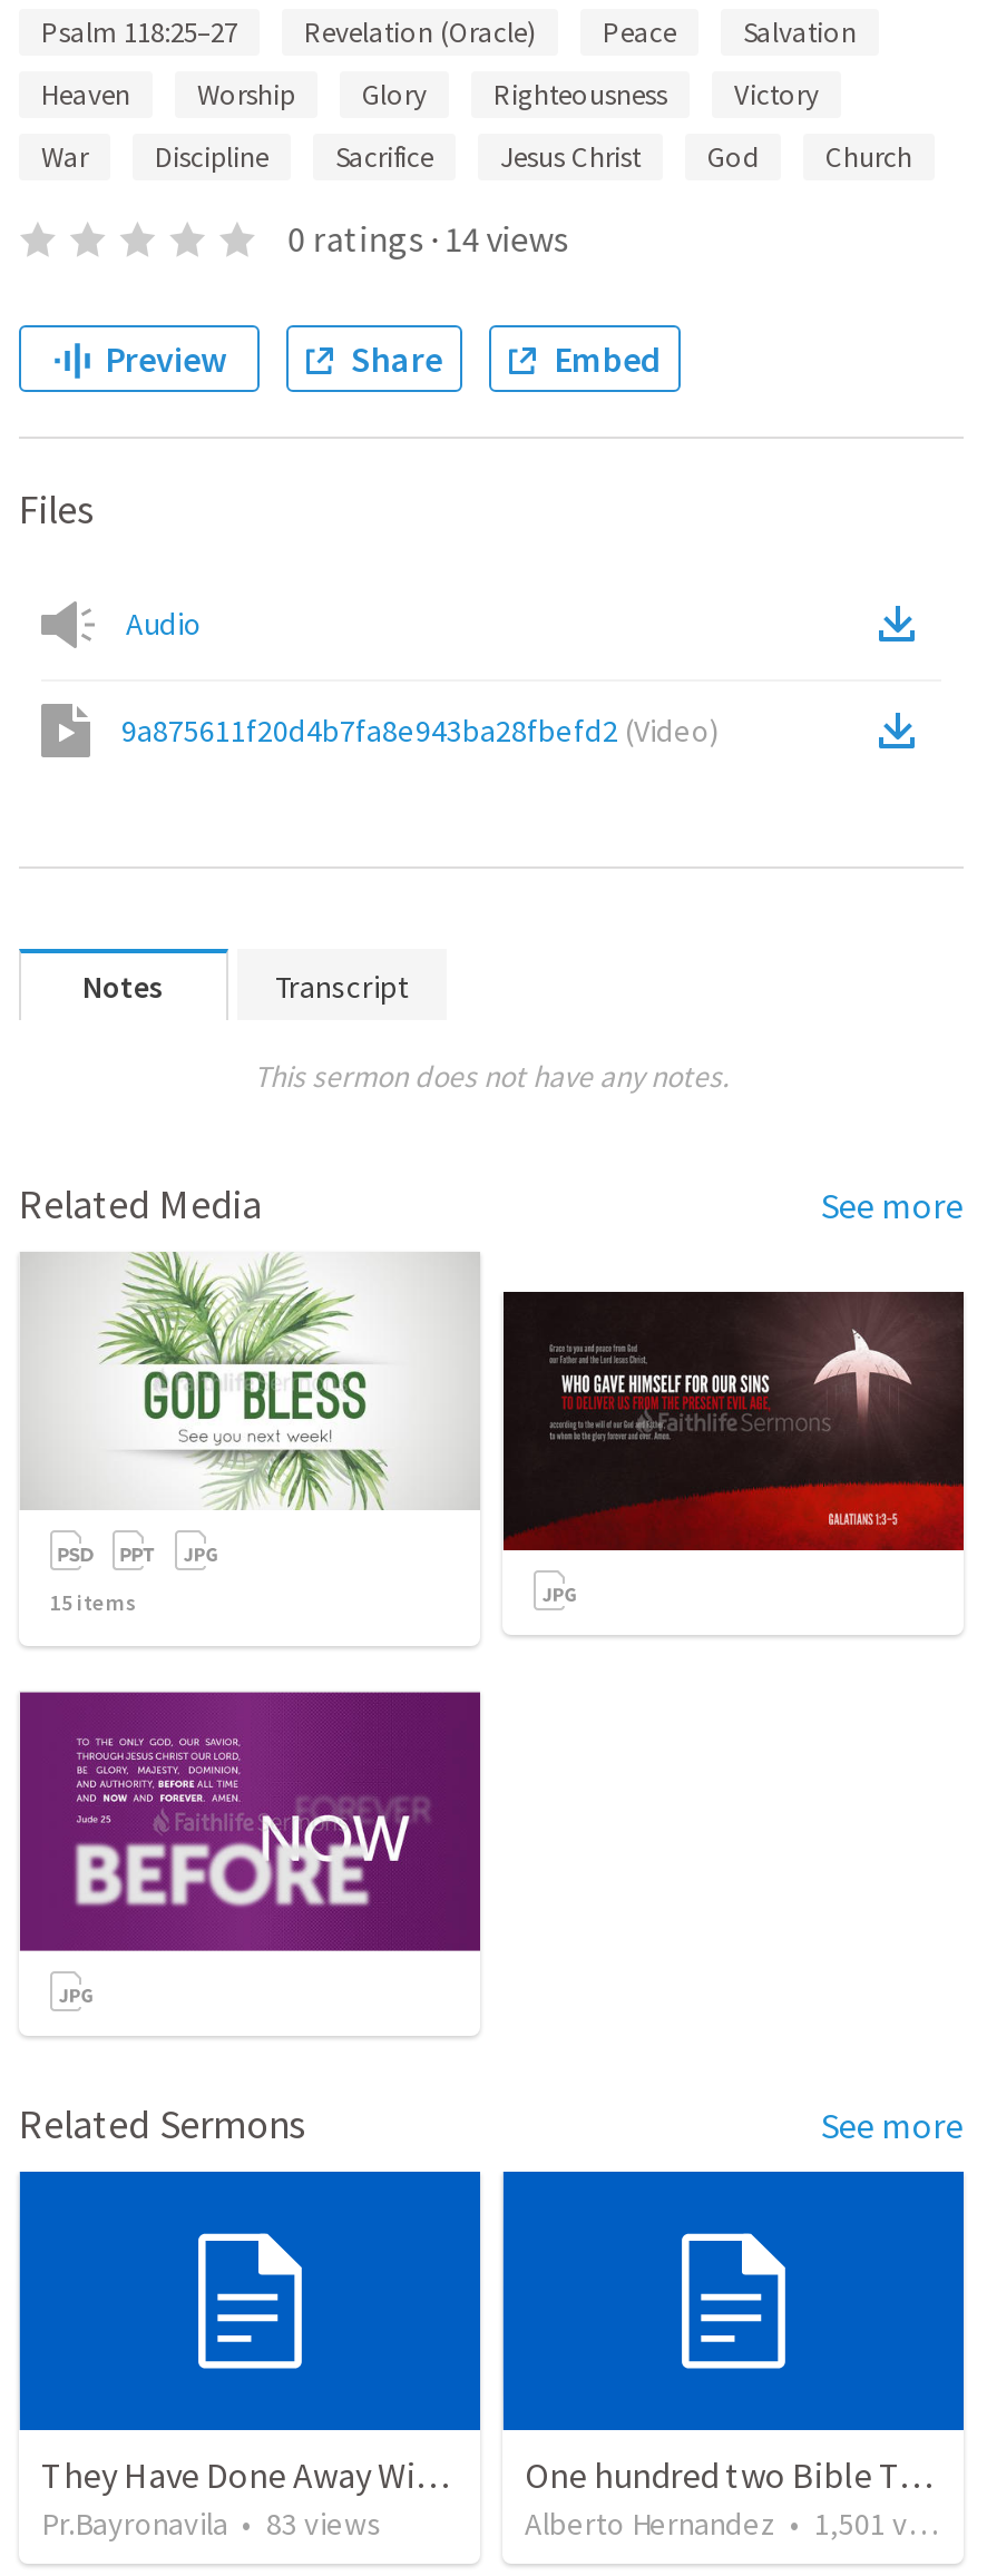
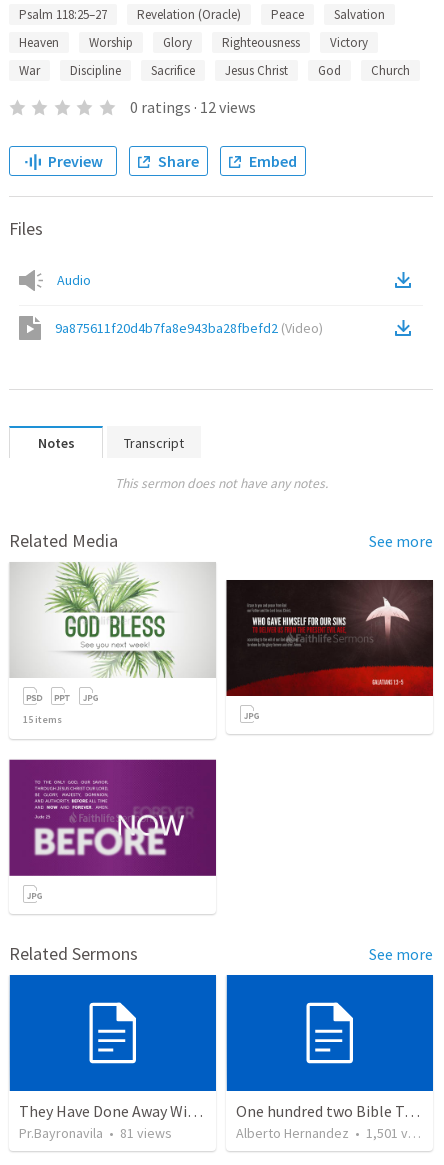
- 0 ratings · 14 views
+ 0 ratings · 12 views

- Pr.Bayronavila • 83 views
+ Pr.Bayronavila • 81 views
